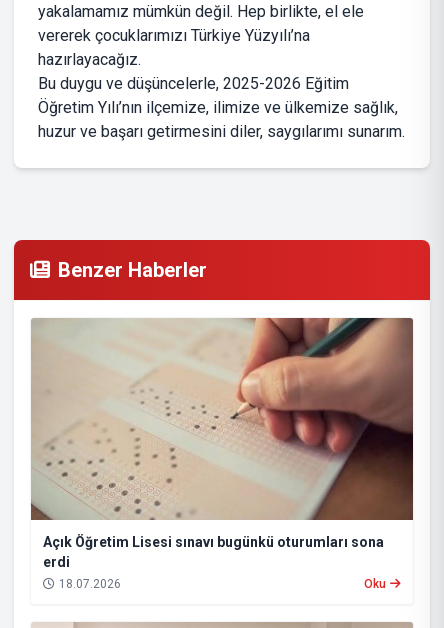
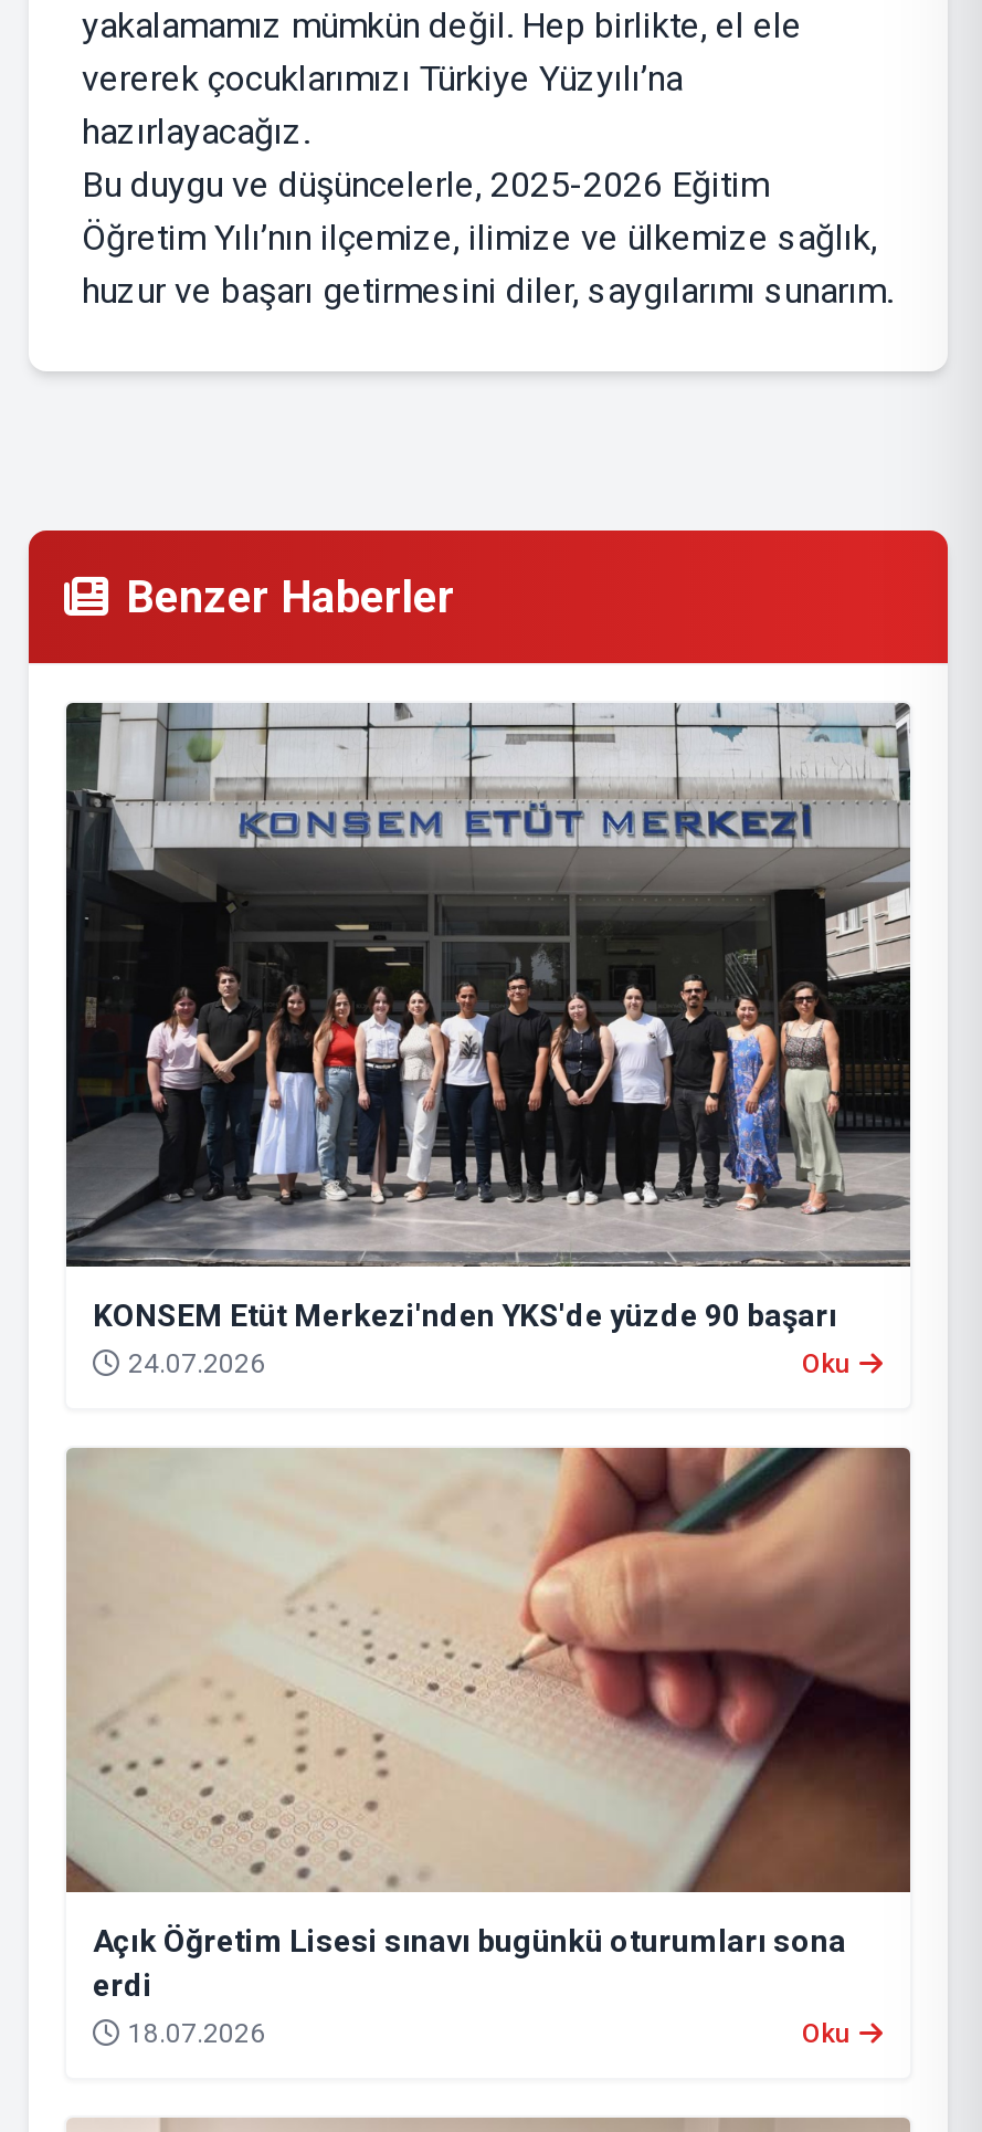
+ [image]
+ KONSEM Etüt Merkezi'nden YKS'de yüzde 90 başarı
+ 24.07.2026
+ Oku
